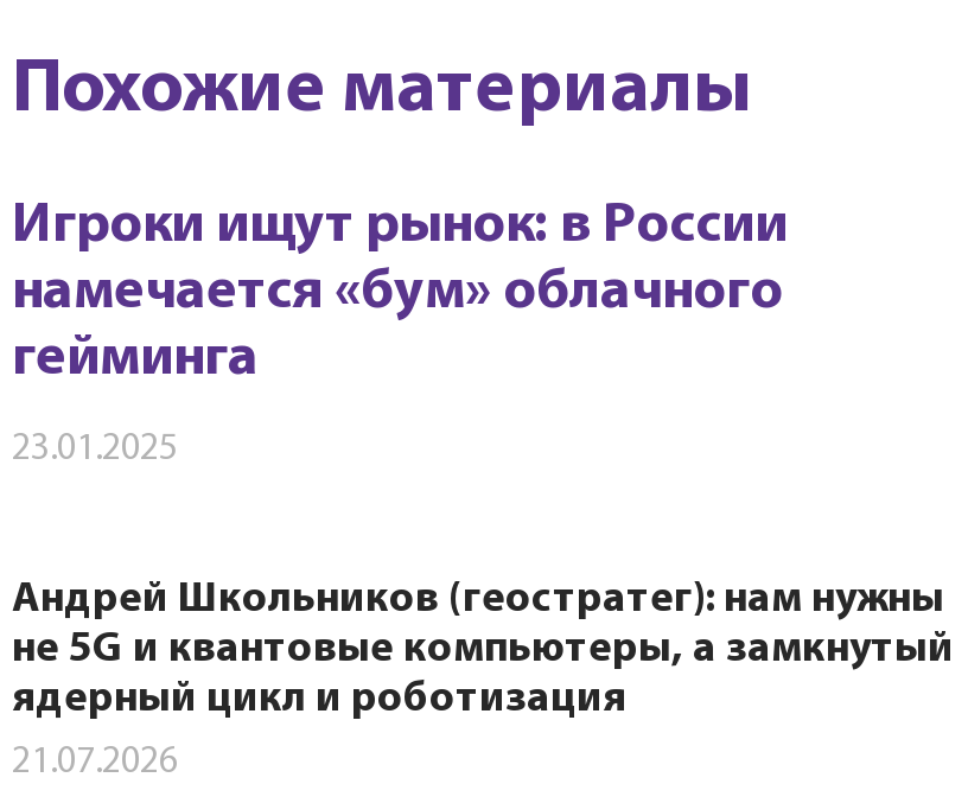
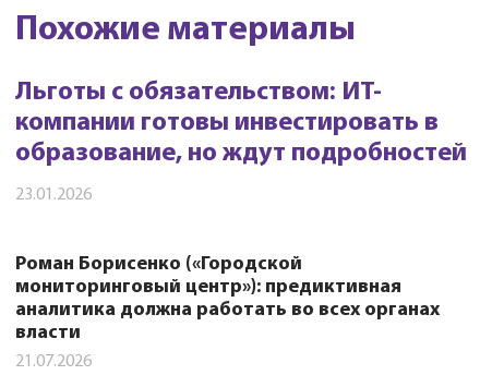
- Игроки ищут рынок: в России
- намечается «бум» облачного
- гейминга
+ Льготы с обязательством: ИТ-
+ компании готовы инвестировать в
+ образование, но ждут подробностей

- 23.01.2025
+ 23.01.2026

- Андрей Школьников (геостратег): нам нужны
- не 5G и квантовые компьютеры, а замкнутый
- ядерный цикл и роботизация
+ Роман Борисенко («Городской
+ мониторинговый центр»): предиктивная
+ аналитика должна работать во всех органах
+ власти
